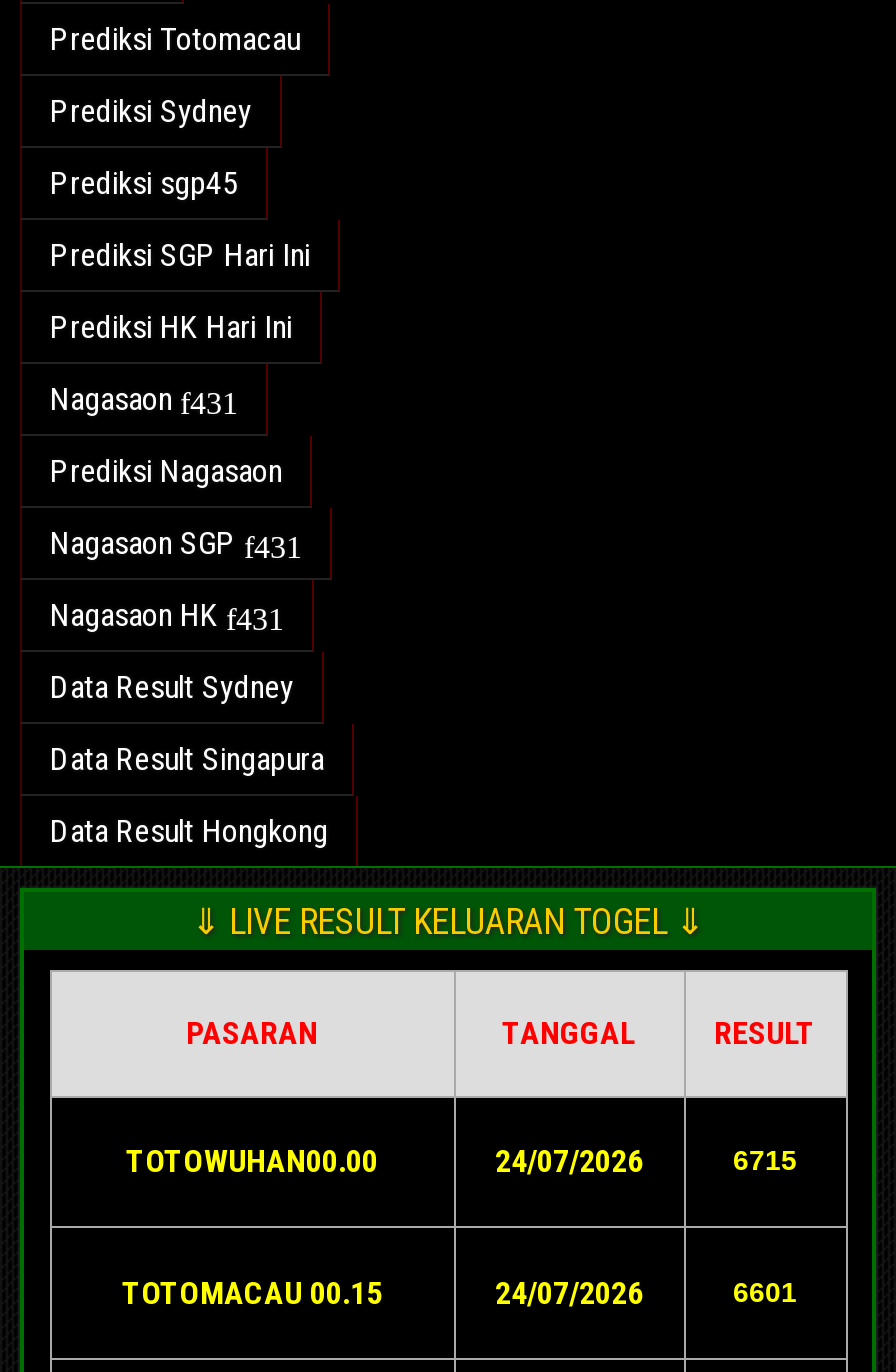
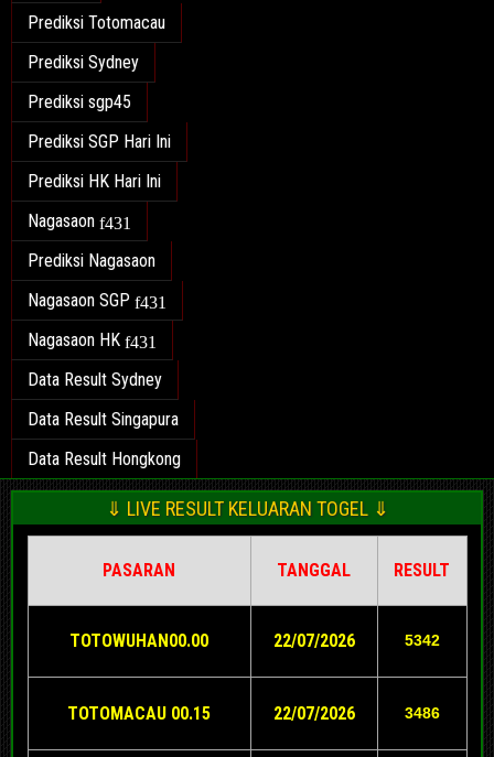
- 24/07/2026
+ 22/07/2026

- 6715
+ 5342

- 24/07/2026
+ 22/07/2026

- 6601
+ 3486
